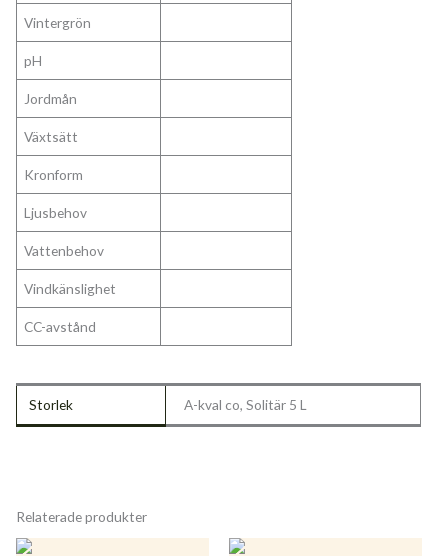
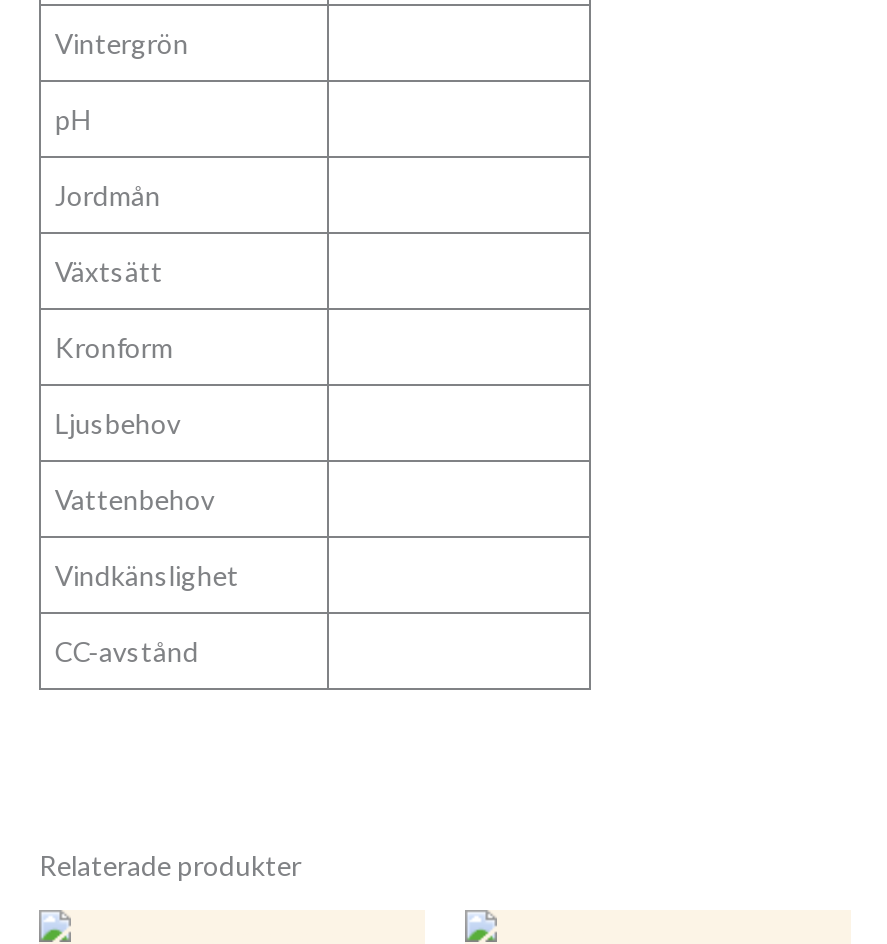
- Storlek
- A-kval co, Solitär 5 L
